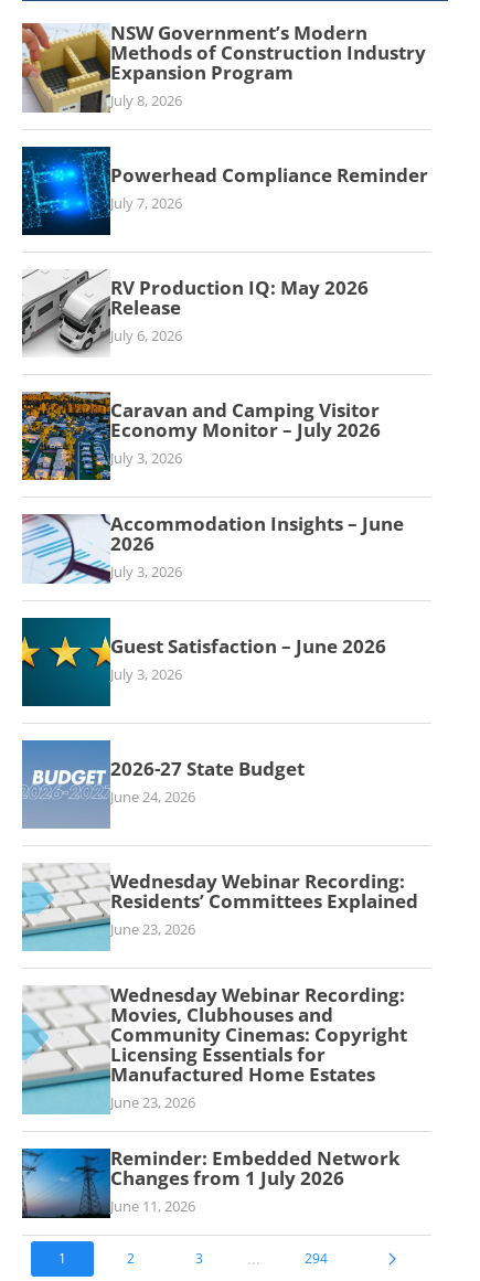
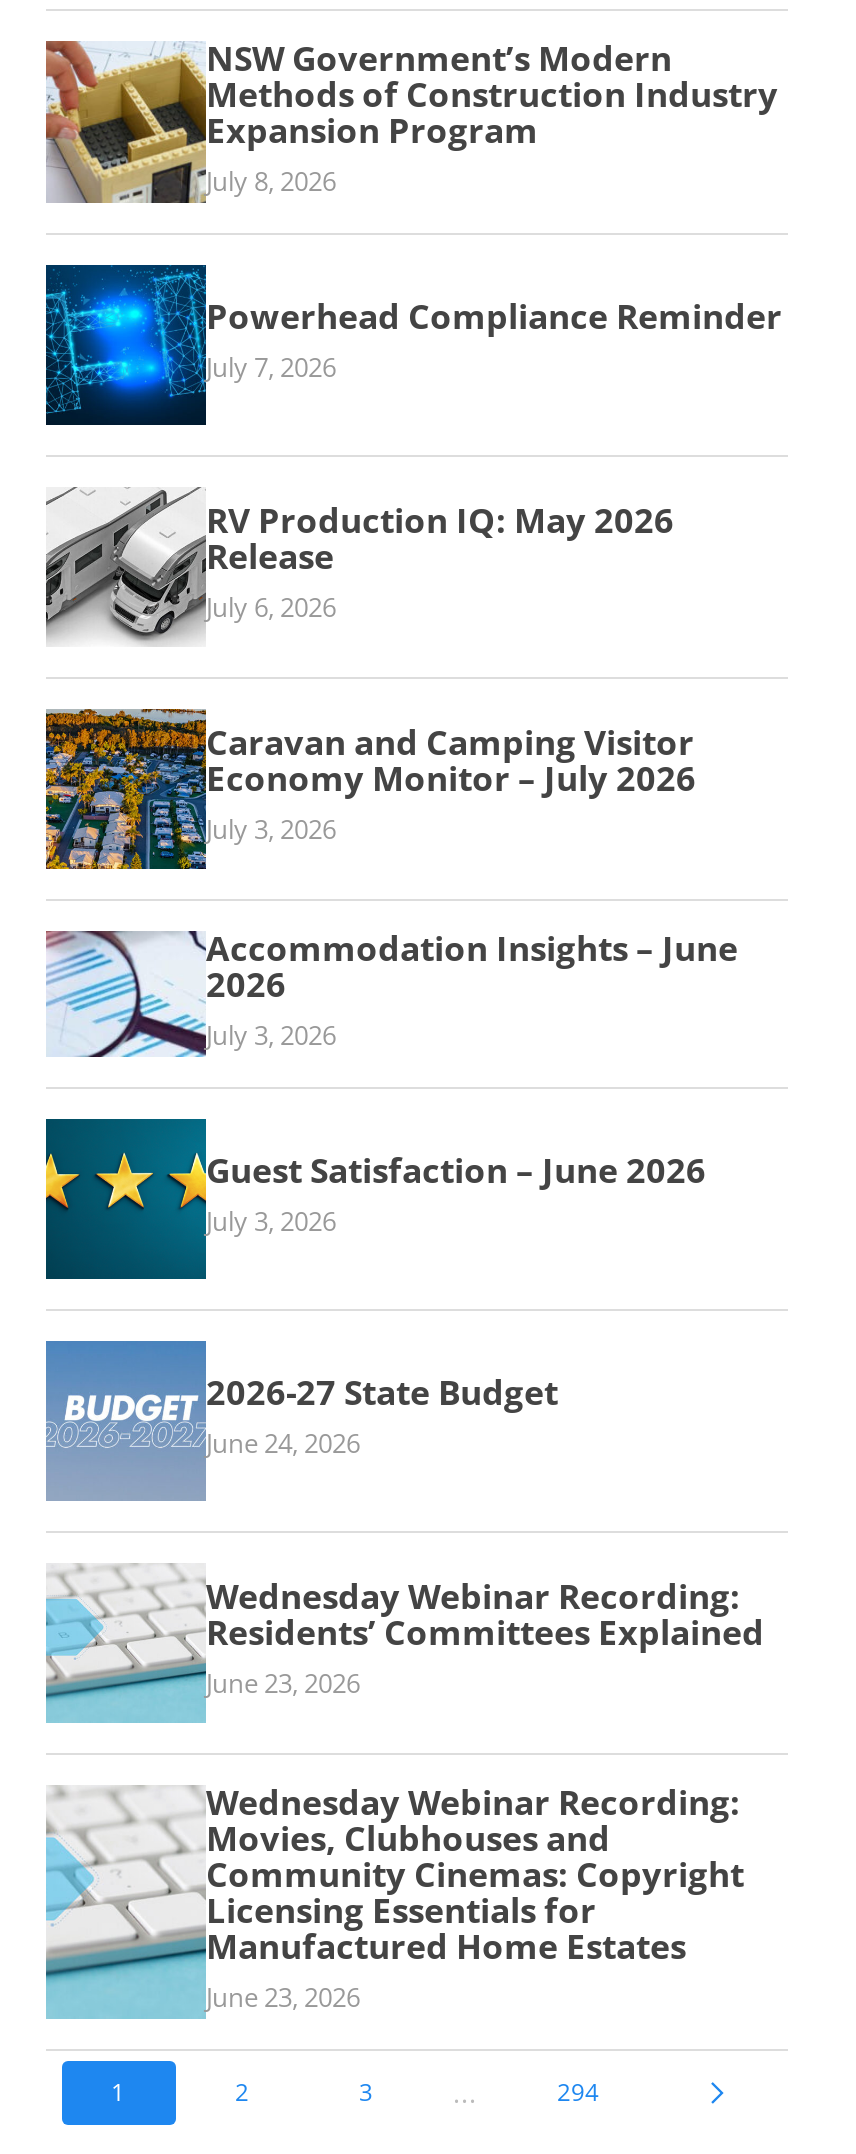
- [image]
- Reminder: Embedded Network
- Changes from 1 July 2026
- June 11, 2026
